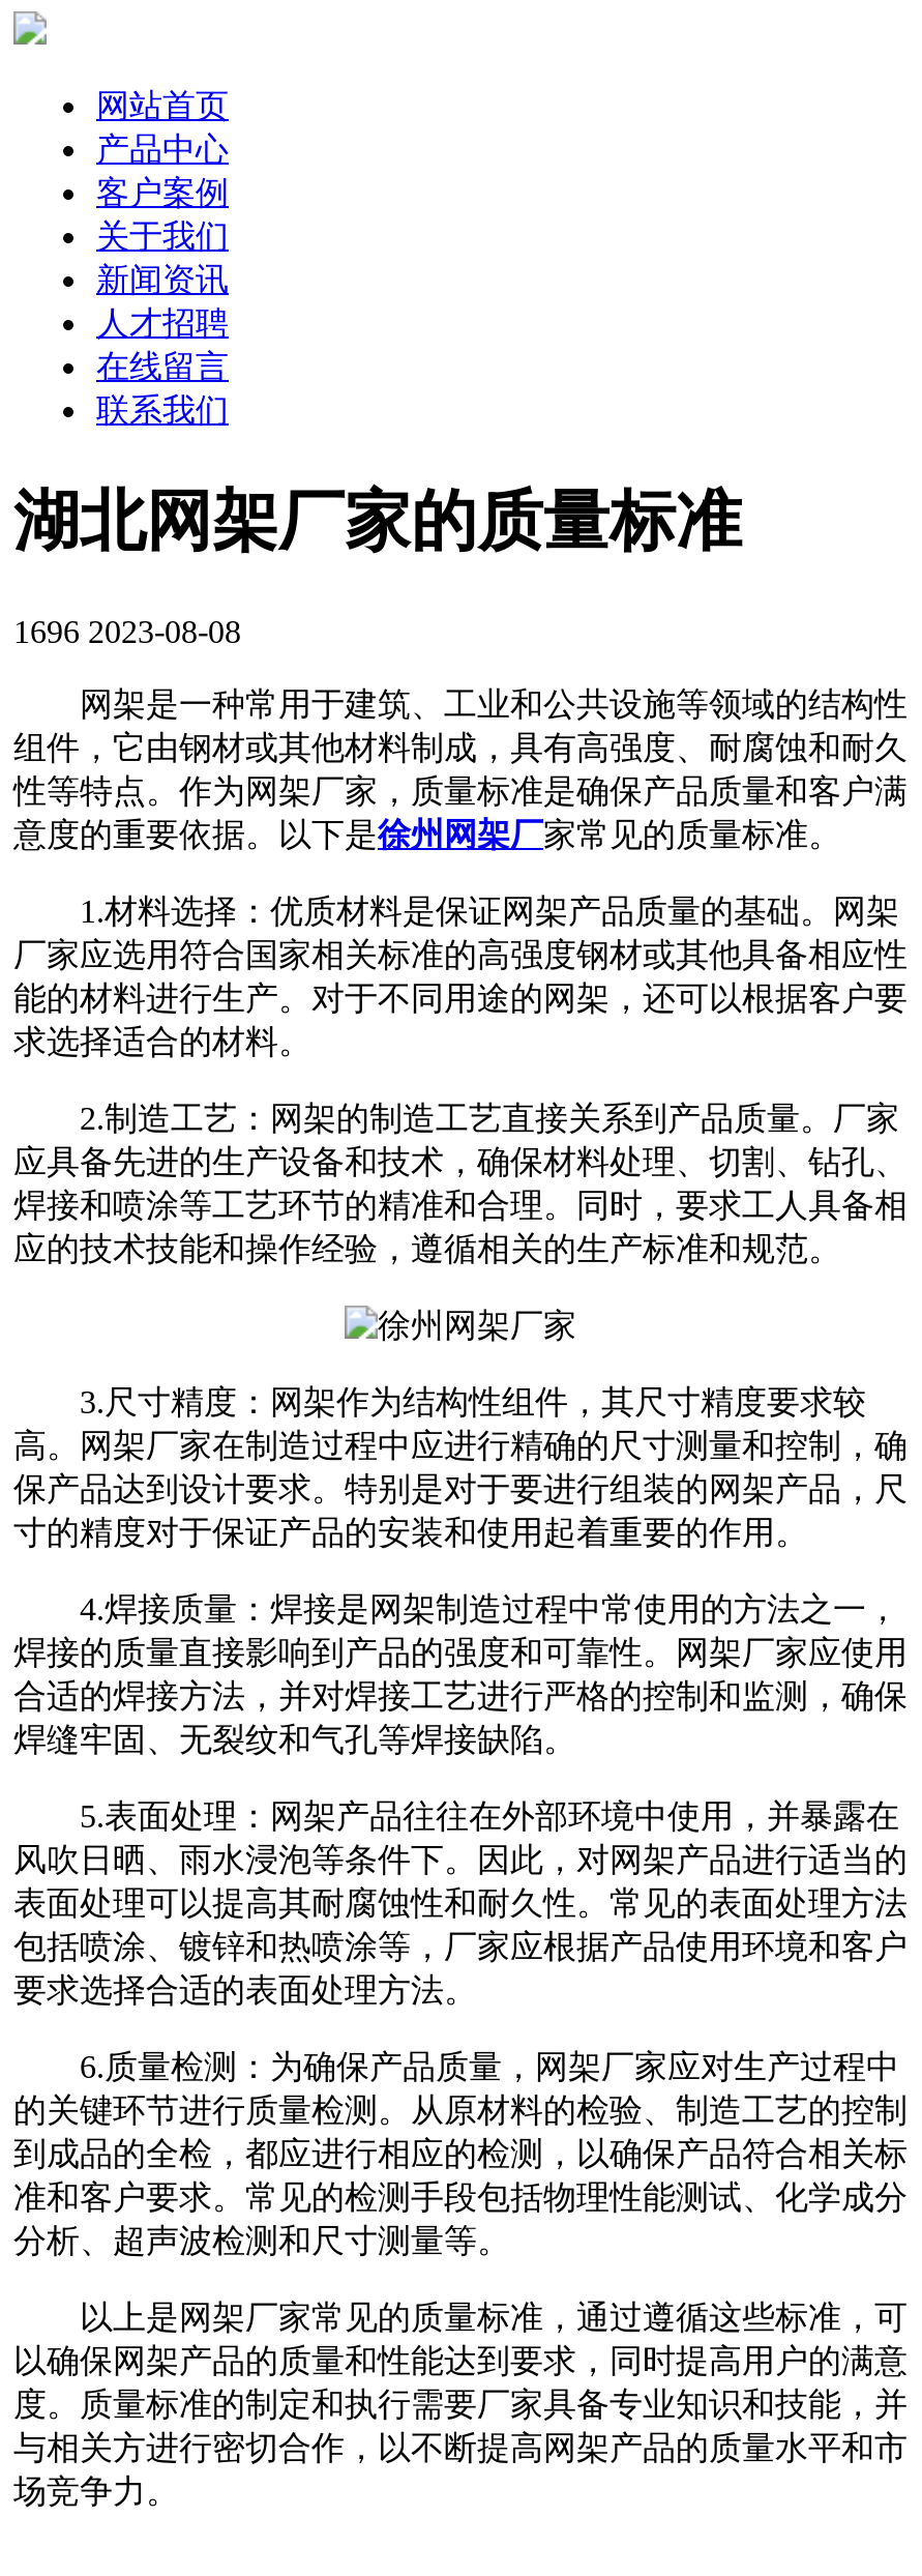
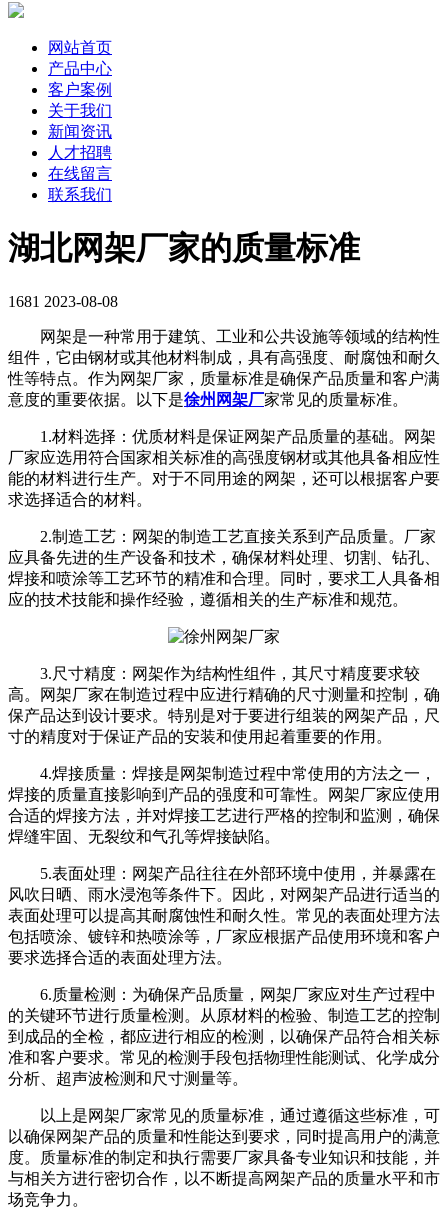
- 1696 2023-08-08
+ 1681 2023-08-08
